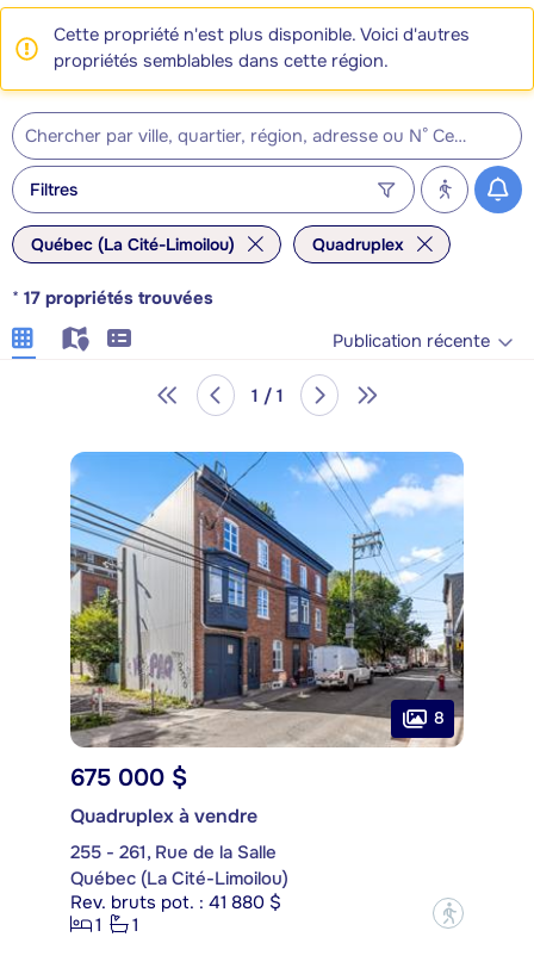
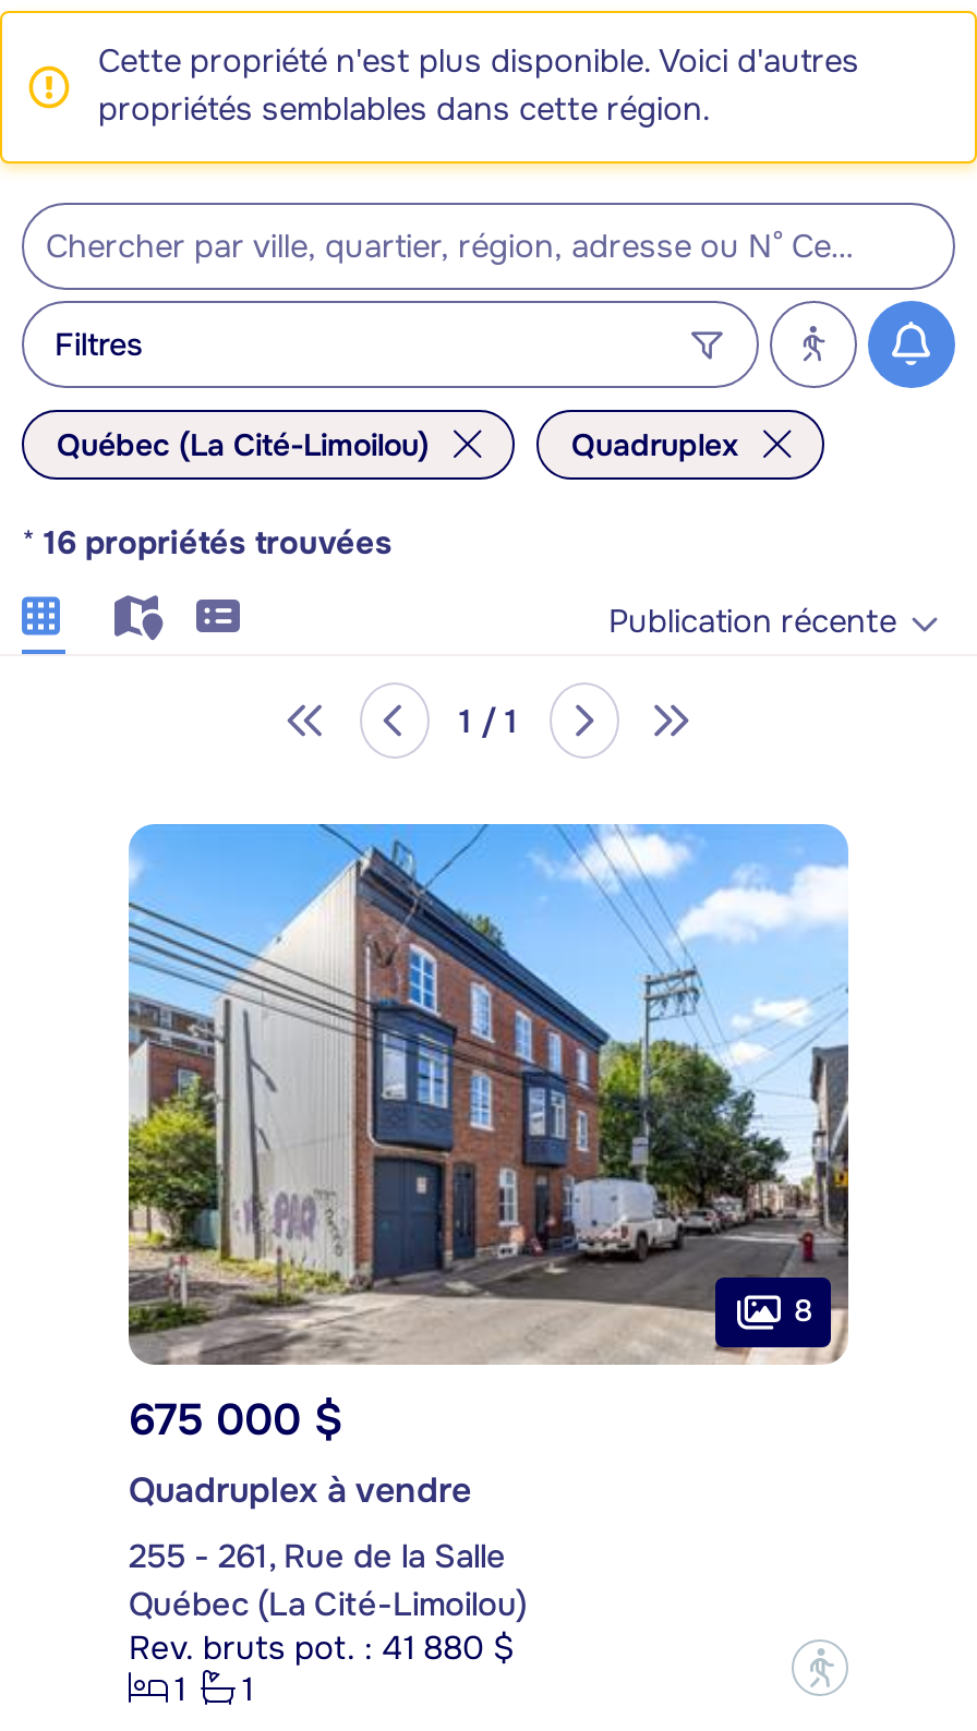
- * 17 propriétés trouvées
+ * 16 propriétés trouvées
